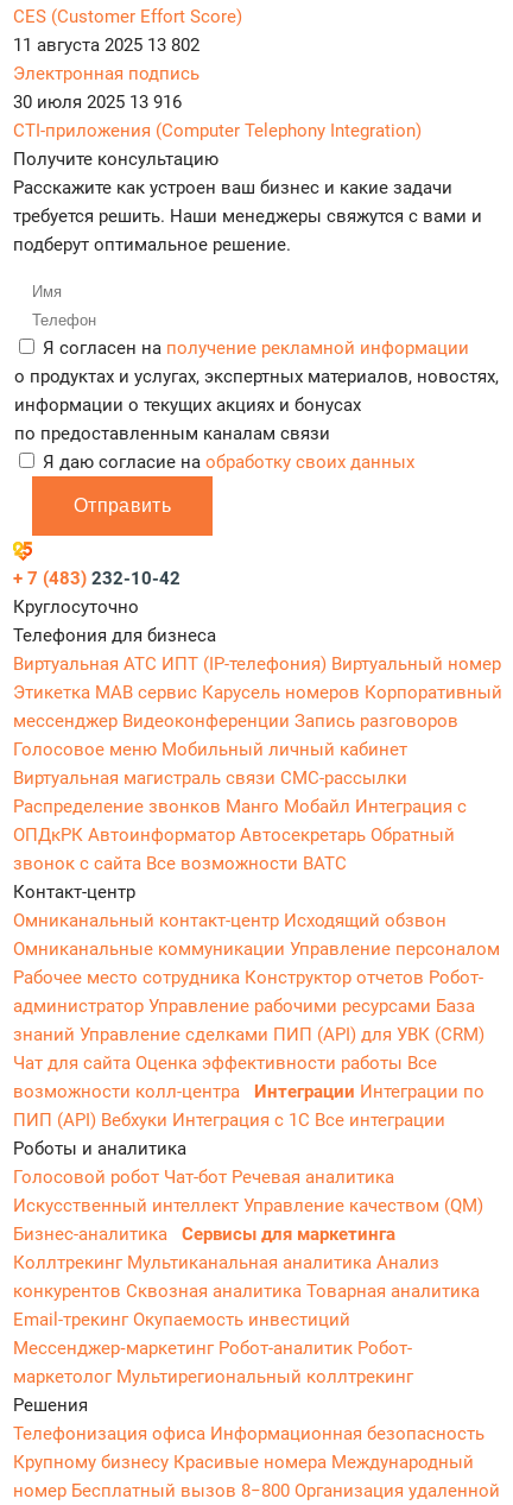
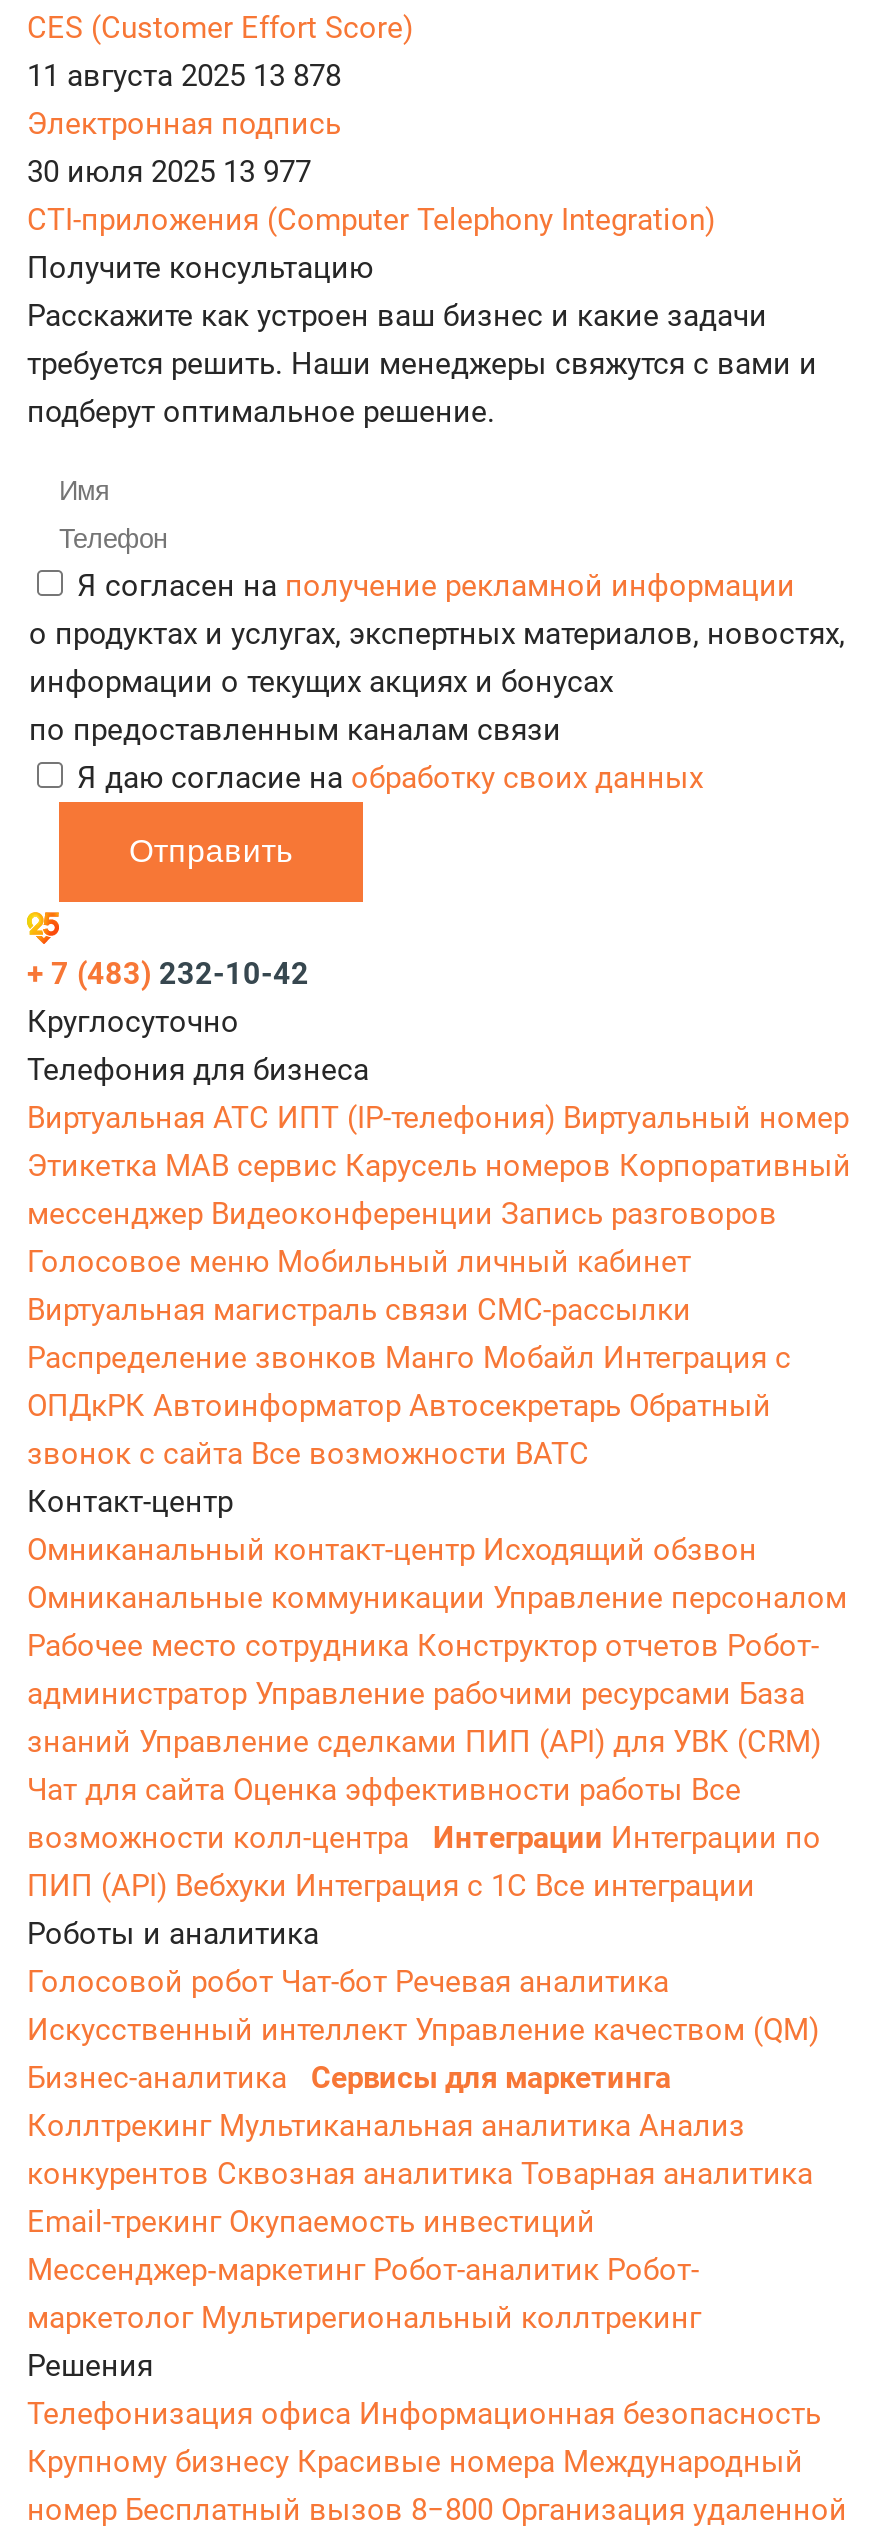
- 11 августа 2025 13 802
+ 11 августа 2025 13 878

- 30 июля 2025 13 916
+ 30 июля 2025 13 977
